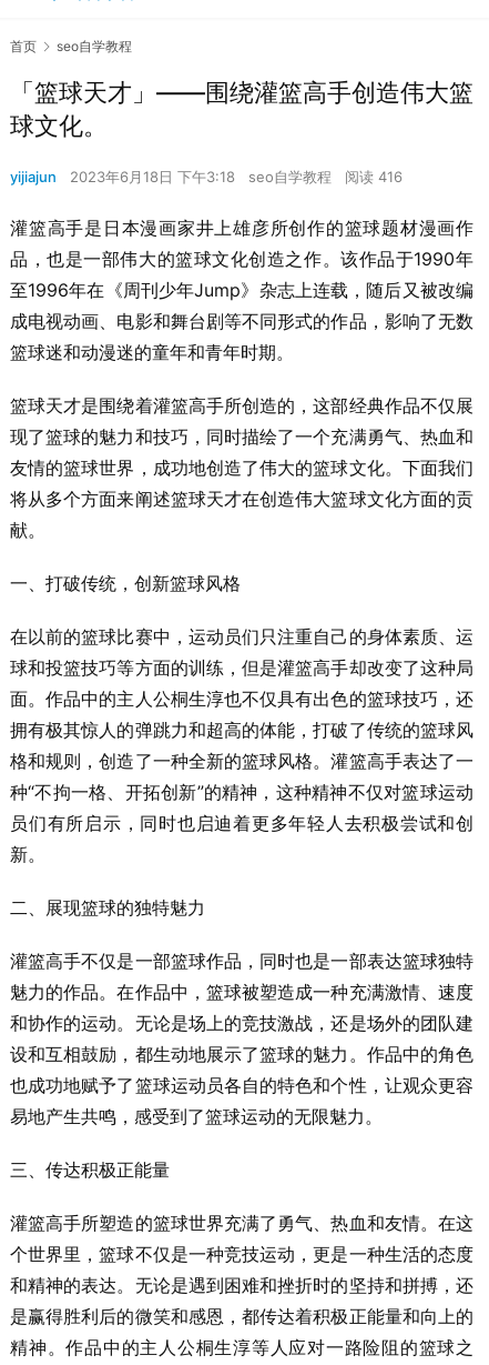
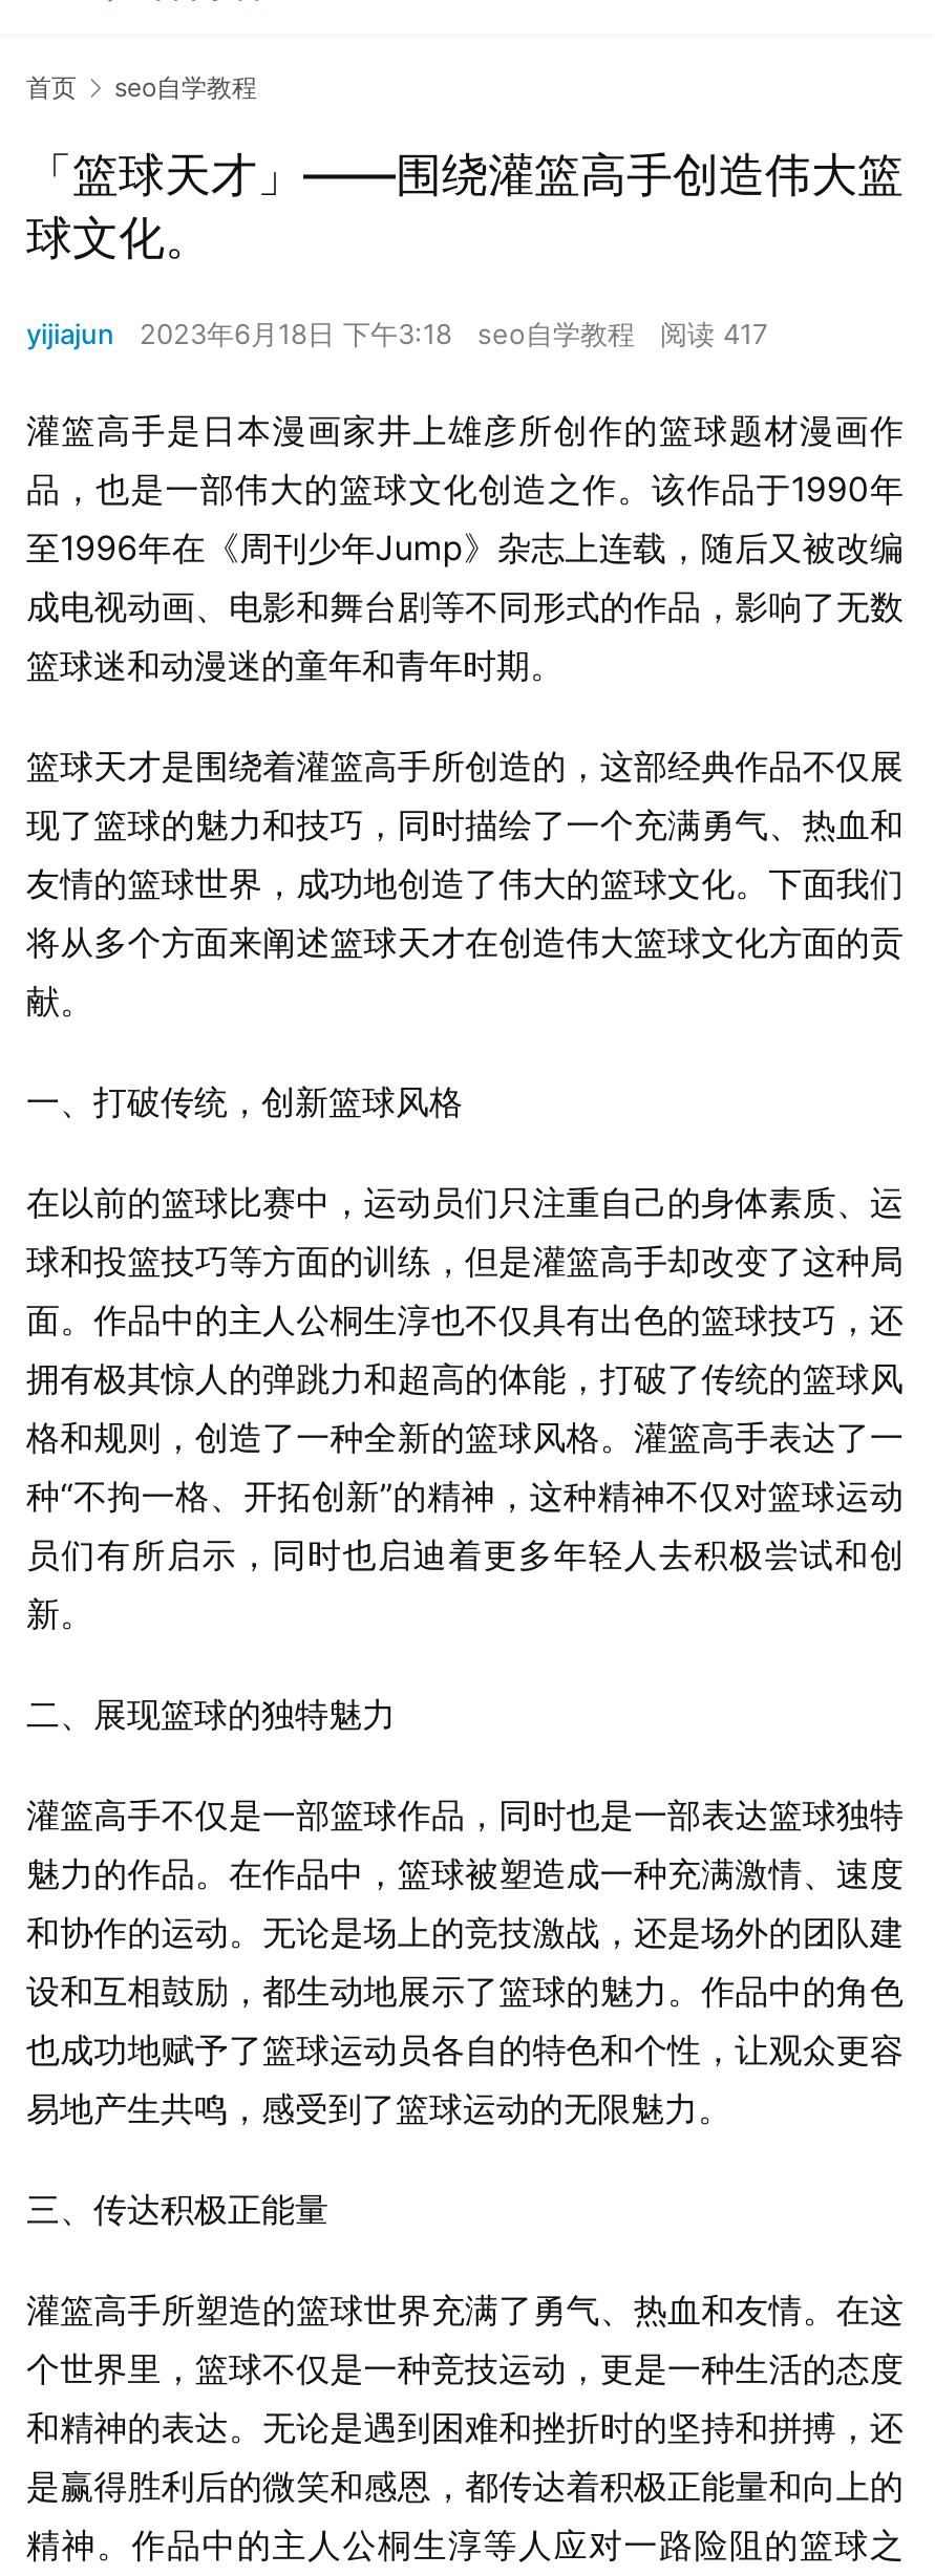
- yijiajun 2023年6月18日 下午3:18 seo自学教程 阅读 416
+ yijiajun 2023年6月18日 下午3:18 seo自学教程 阅读 417
